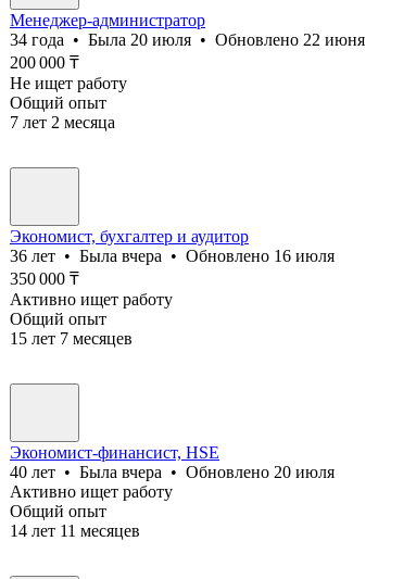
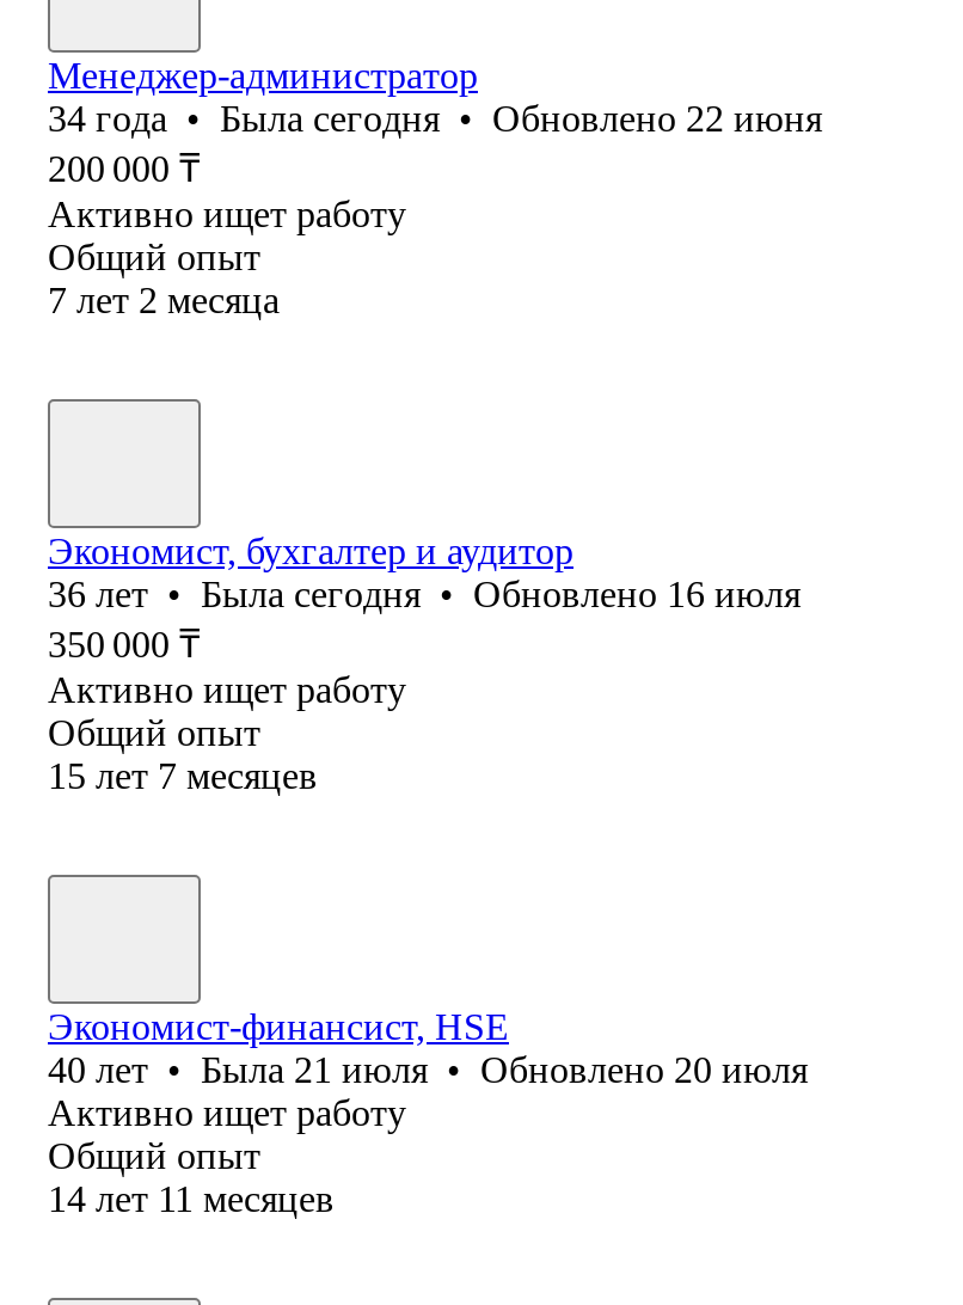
- 34 года • Была 20 июля • Обновлено 22 июня
+ 34 года • Была сегодня • Обновлено 22 июня

- Не ищет работу
+ Активно ищет работу

- 36 лет • Была вчера • Обновлено 16 июля
+ 36 лет • Была сегодня • Обновлено 16 июля

- 40 лет • Была вчера • Обновлено 20 июля
+ 40 лет • Была 21 июля • Обновлено 20 июля
